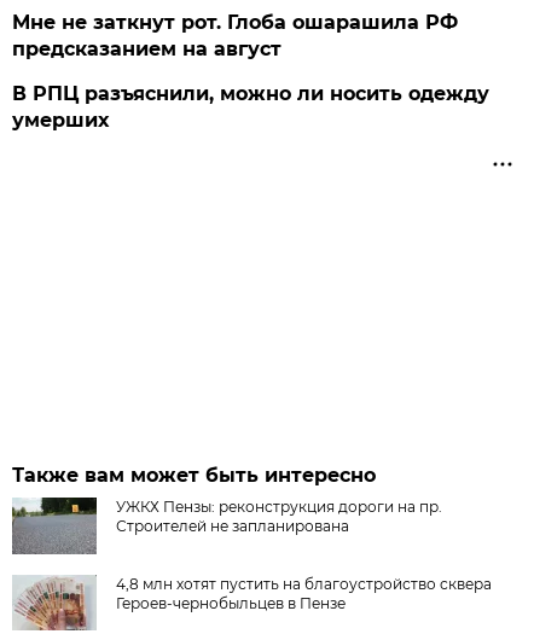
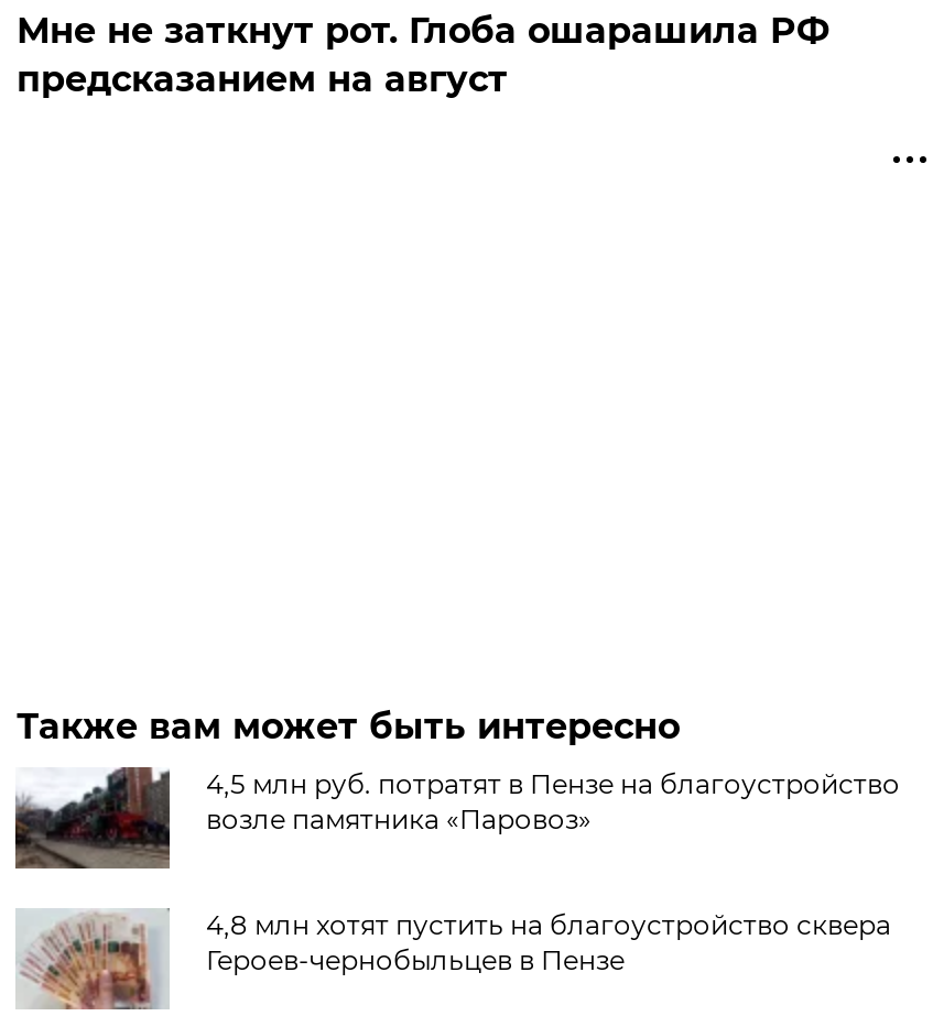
- В РПЦ разъяснили, можно ли носить одежду
- умерших

- [image]
- УЖКХ Пензы: реконструкция дороги на пр.
- Строителей не запланирована
+ [image]
+ 4,5 млн руб. потратят в Пензе на благоустройство
+ возле памятника «Паровоз»
